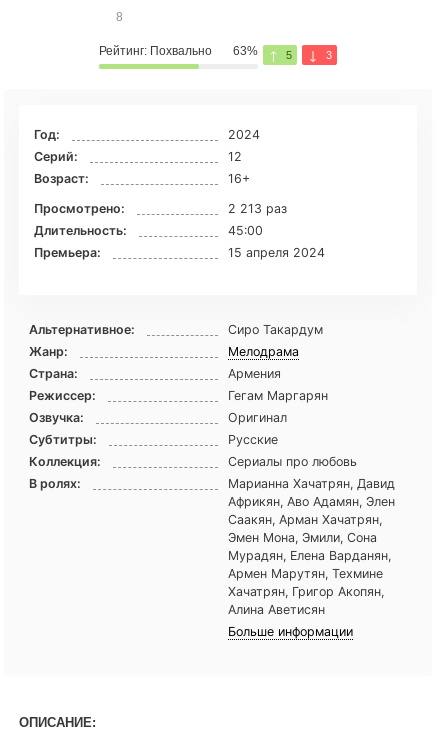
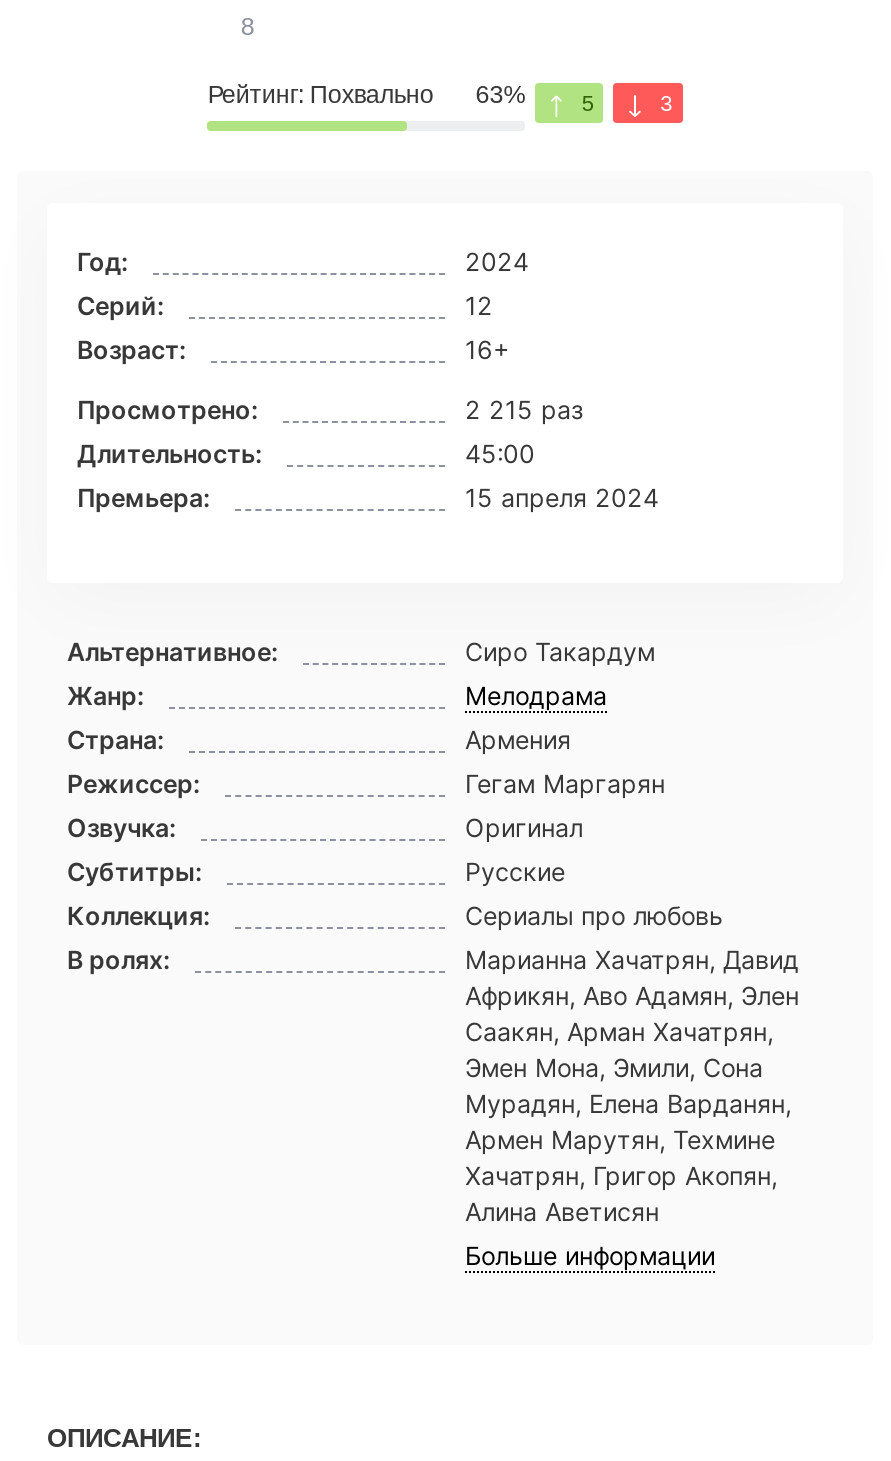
- 2 213 раз
+ 2 215 раз
